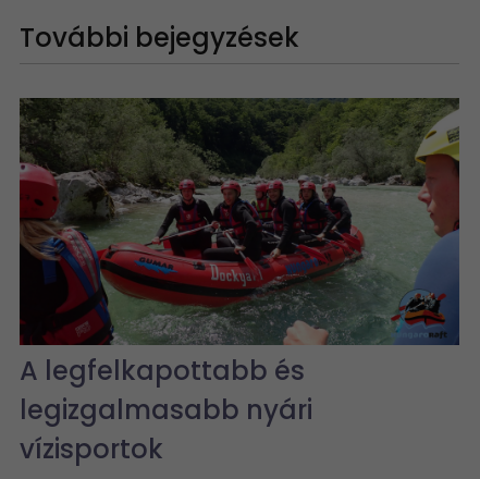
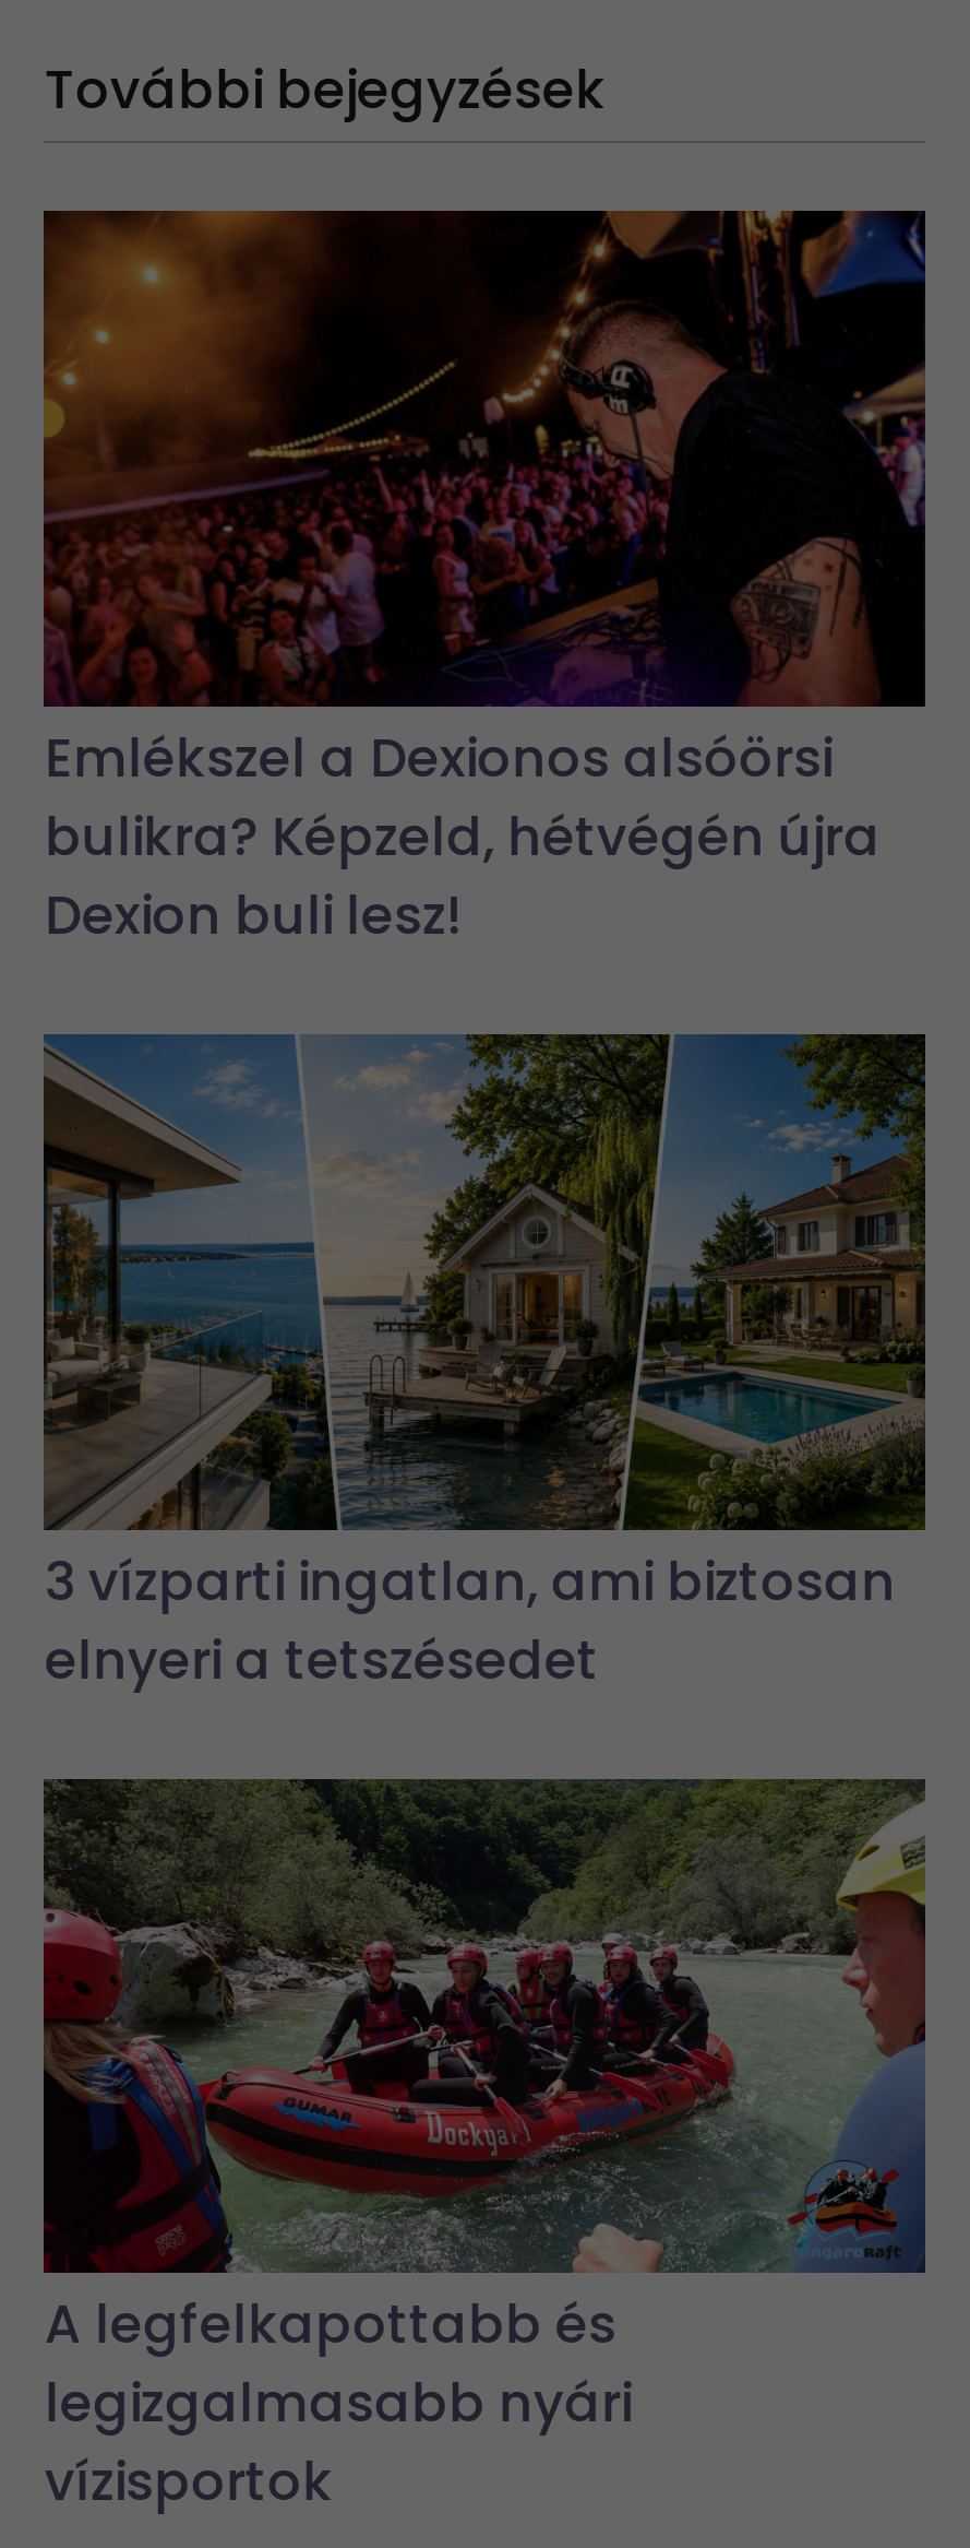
+ [image]
+ Emlékszel a Dexionos alsóörsi
+ bulikra? Képzeld, hétvégén újra
+ Dexion buli lesz!

+ [image]
+ 3 vízparti ingatlan, ami biztosan
+ elnyeri a tetszésedet
